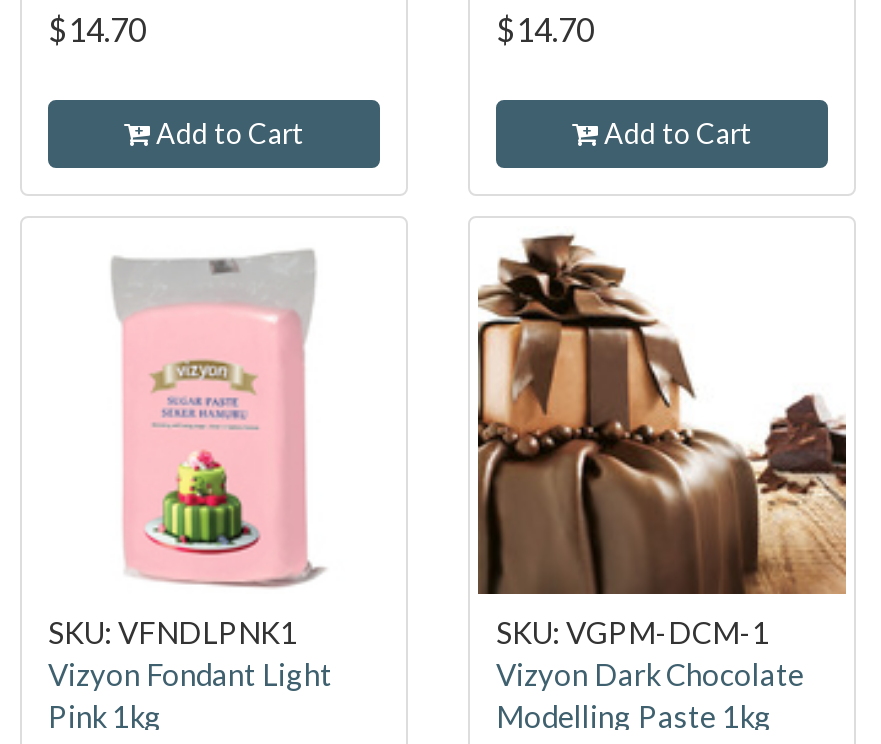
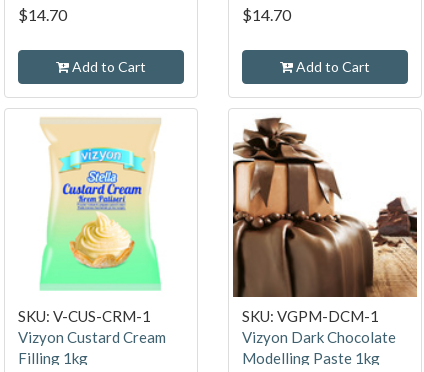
- [image]
- SKU: VFNDLPNK1
- Vizyon Fondant Light
- Pink 1kg
+ [image]
+ SKU: V-CUS-CRM-1
+ Vizyon Custard Cream
+ Filling 1kg
